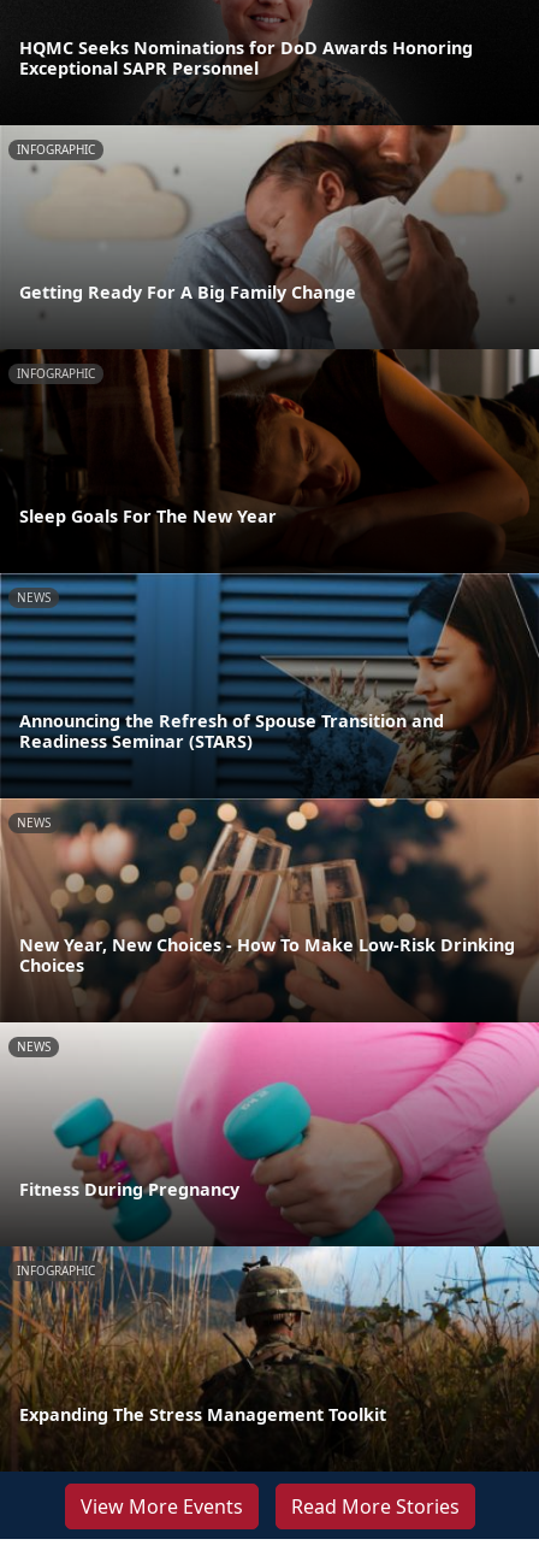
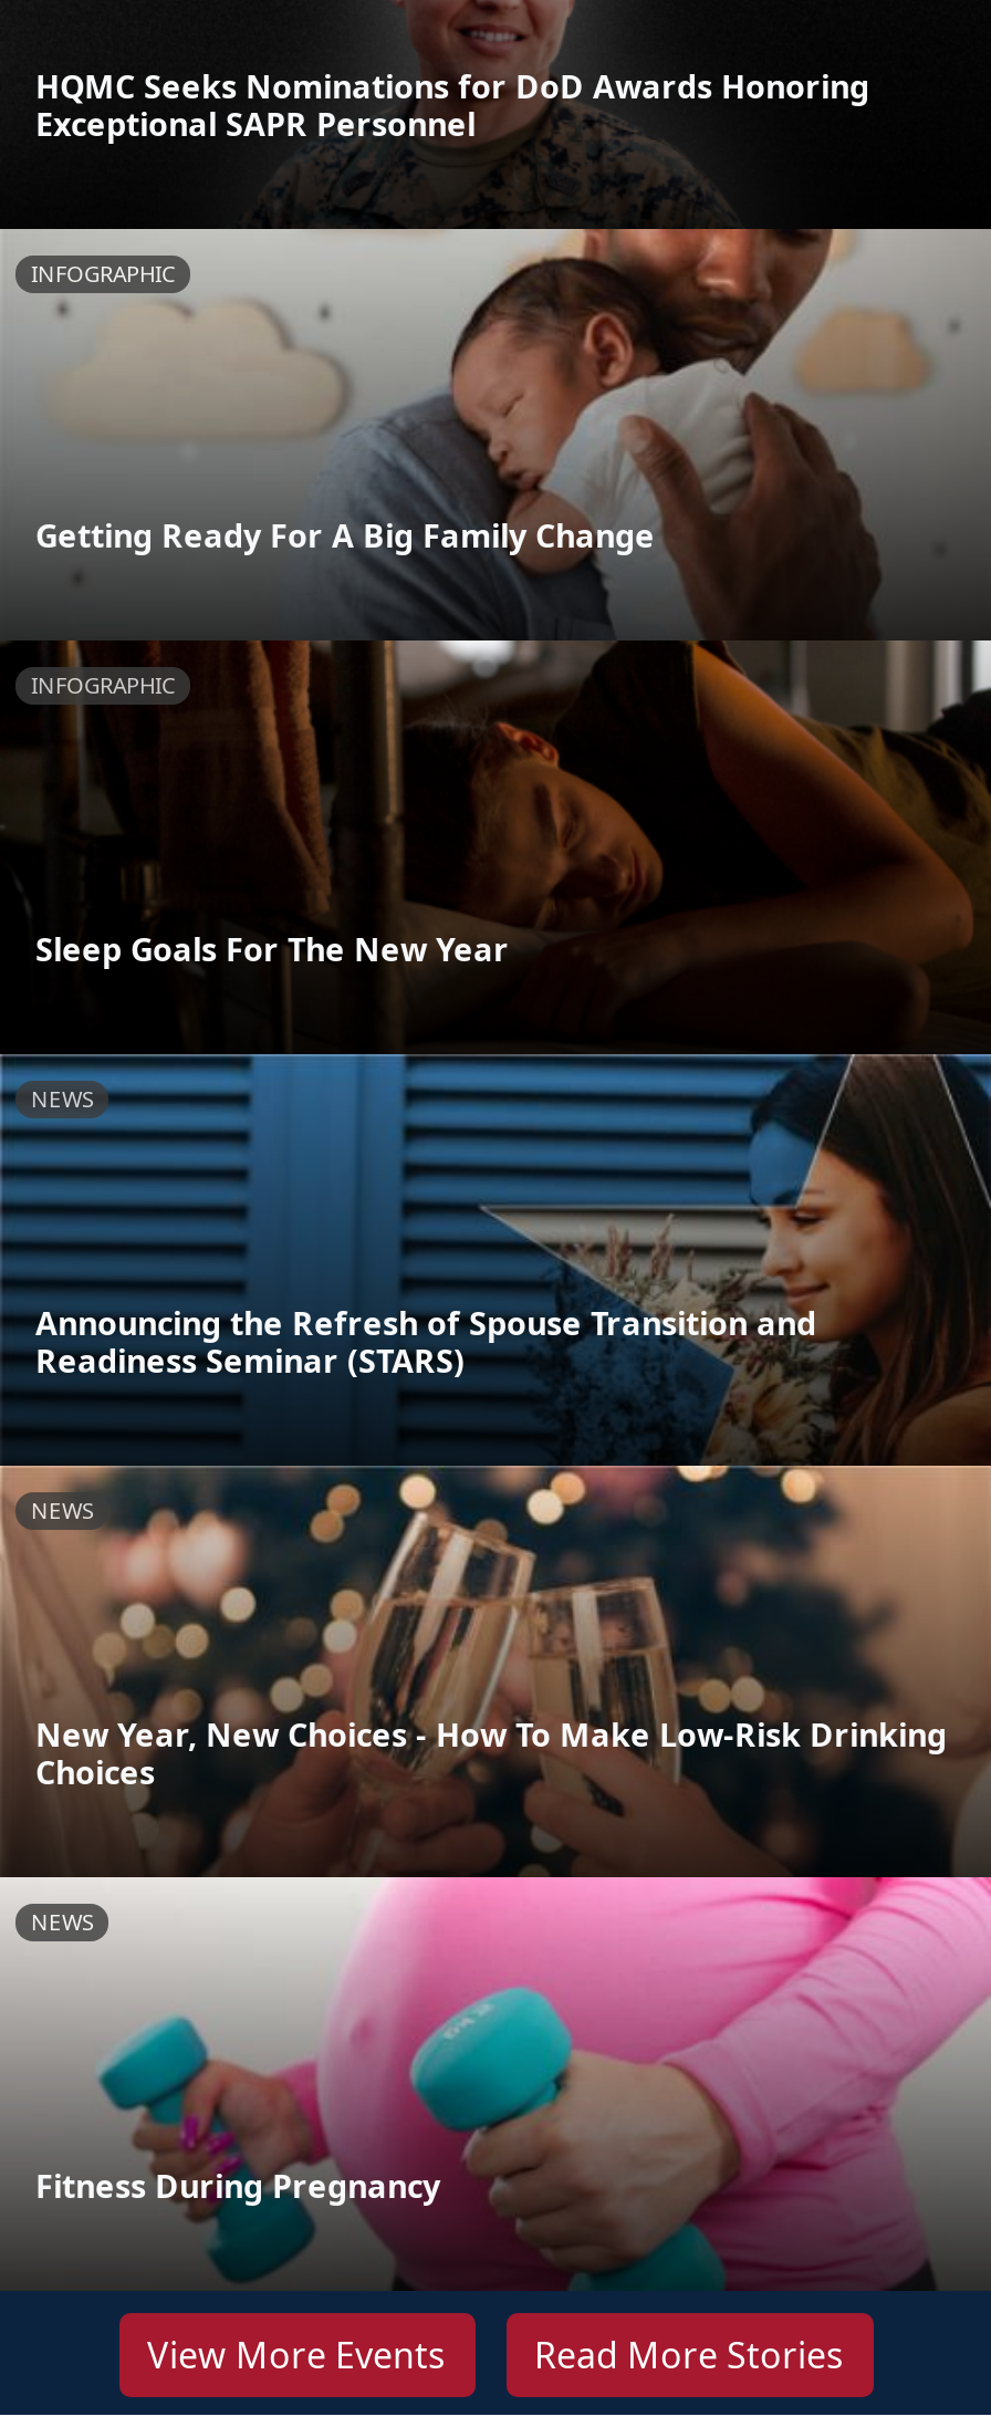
- [image]
- INFOGRAPHIC

- Expanding The Stress Management Toolkit
